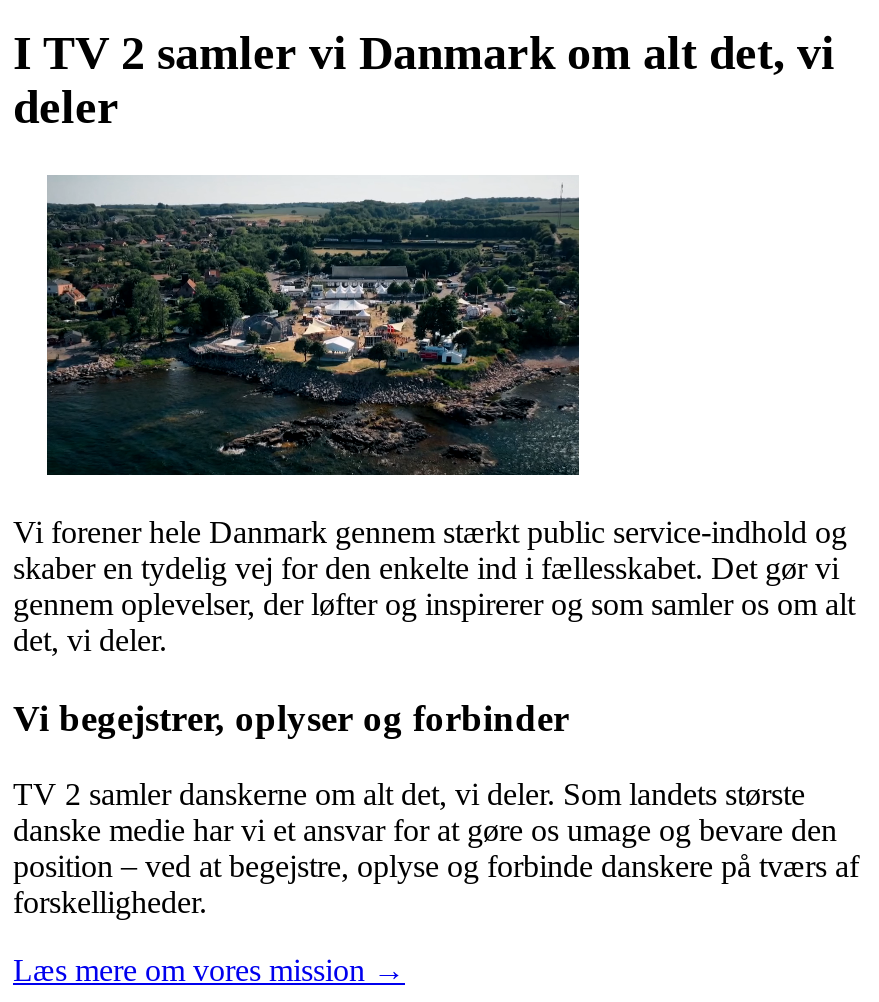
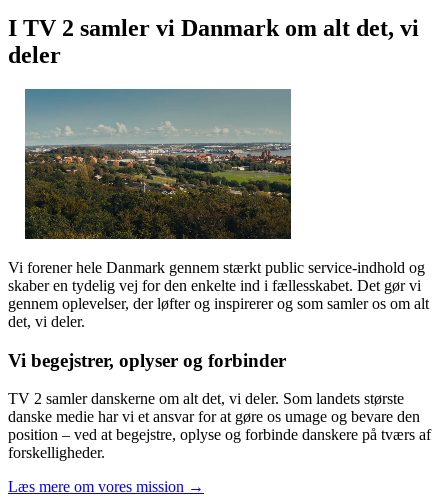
- [image]
+ [image]
